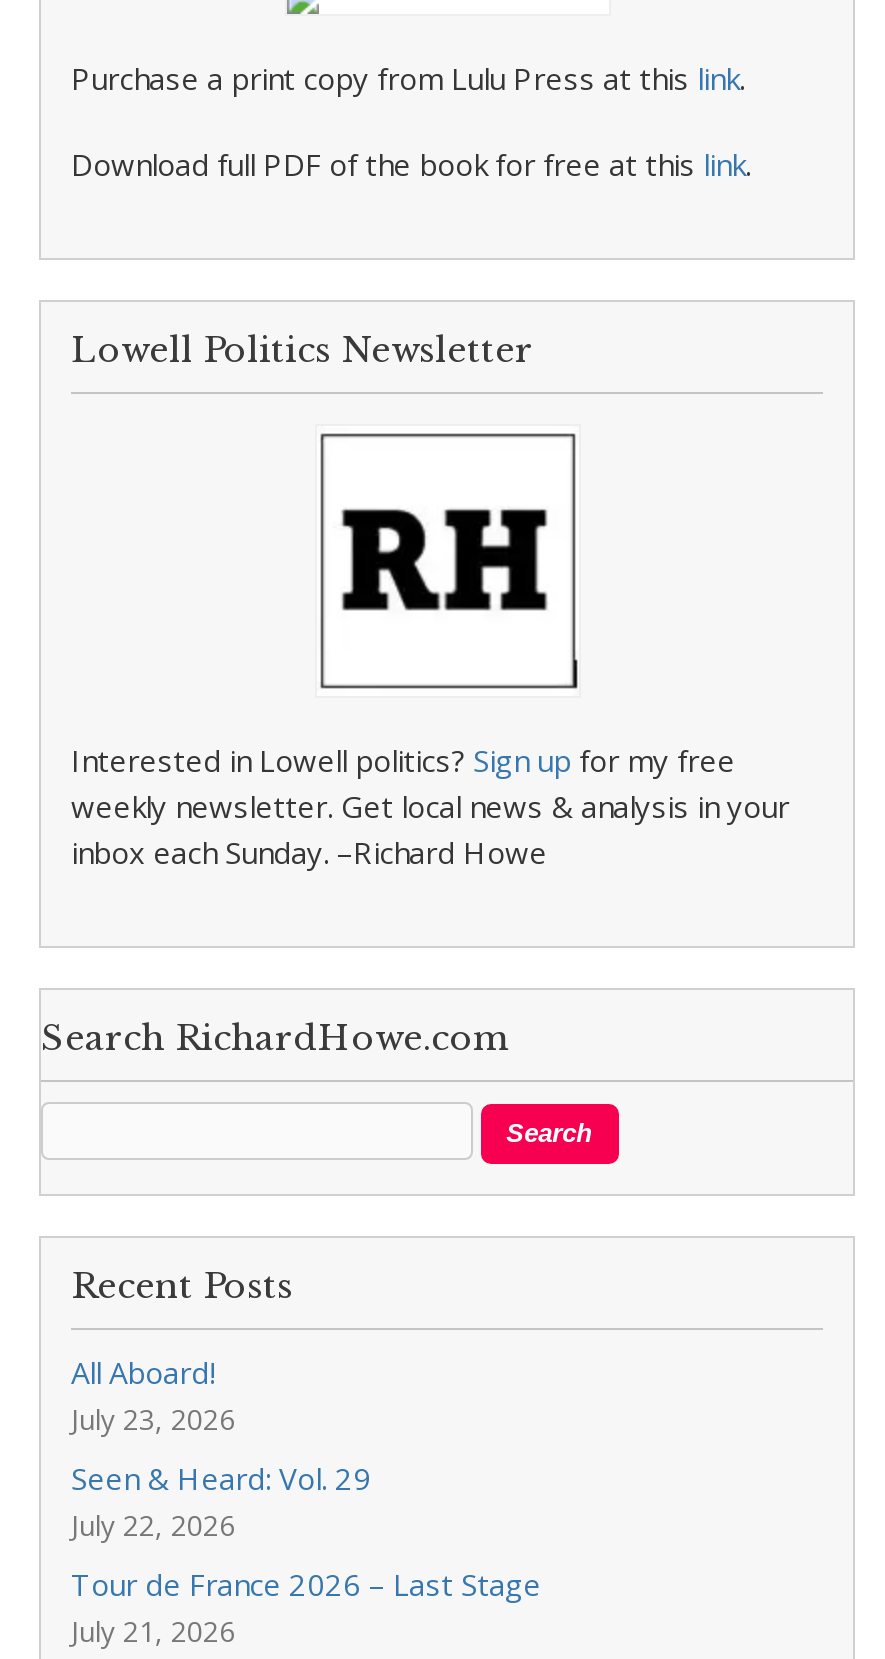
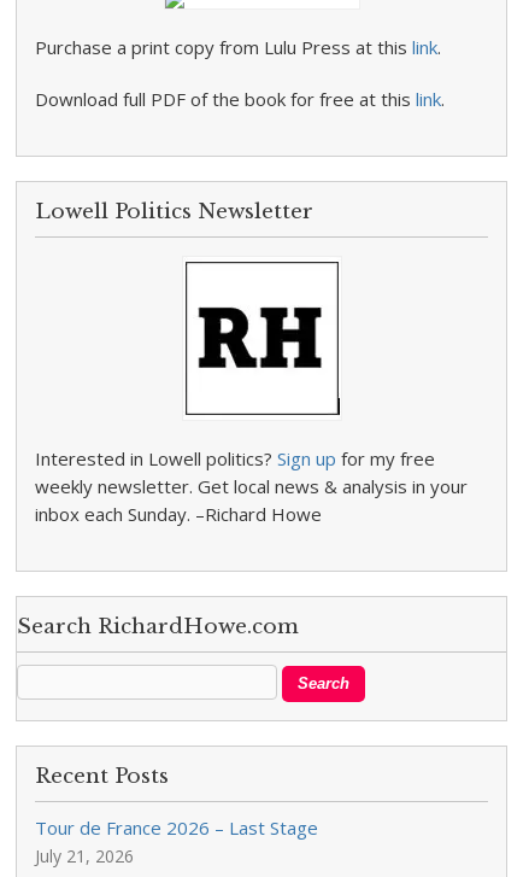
- All Aboard!
- July 23, 2026
- Seen & Heard: Vol. 29
- July 22, 2026
